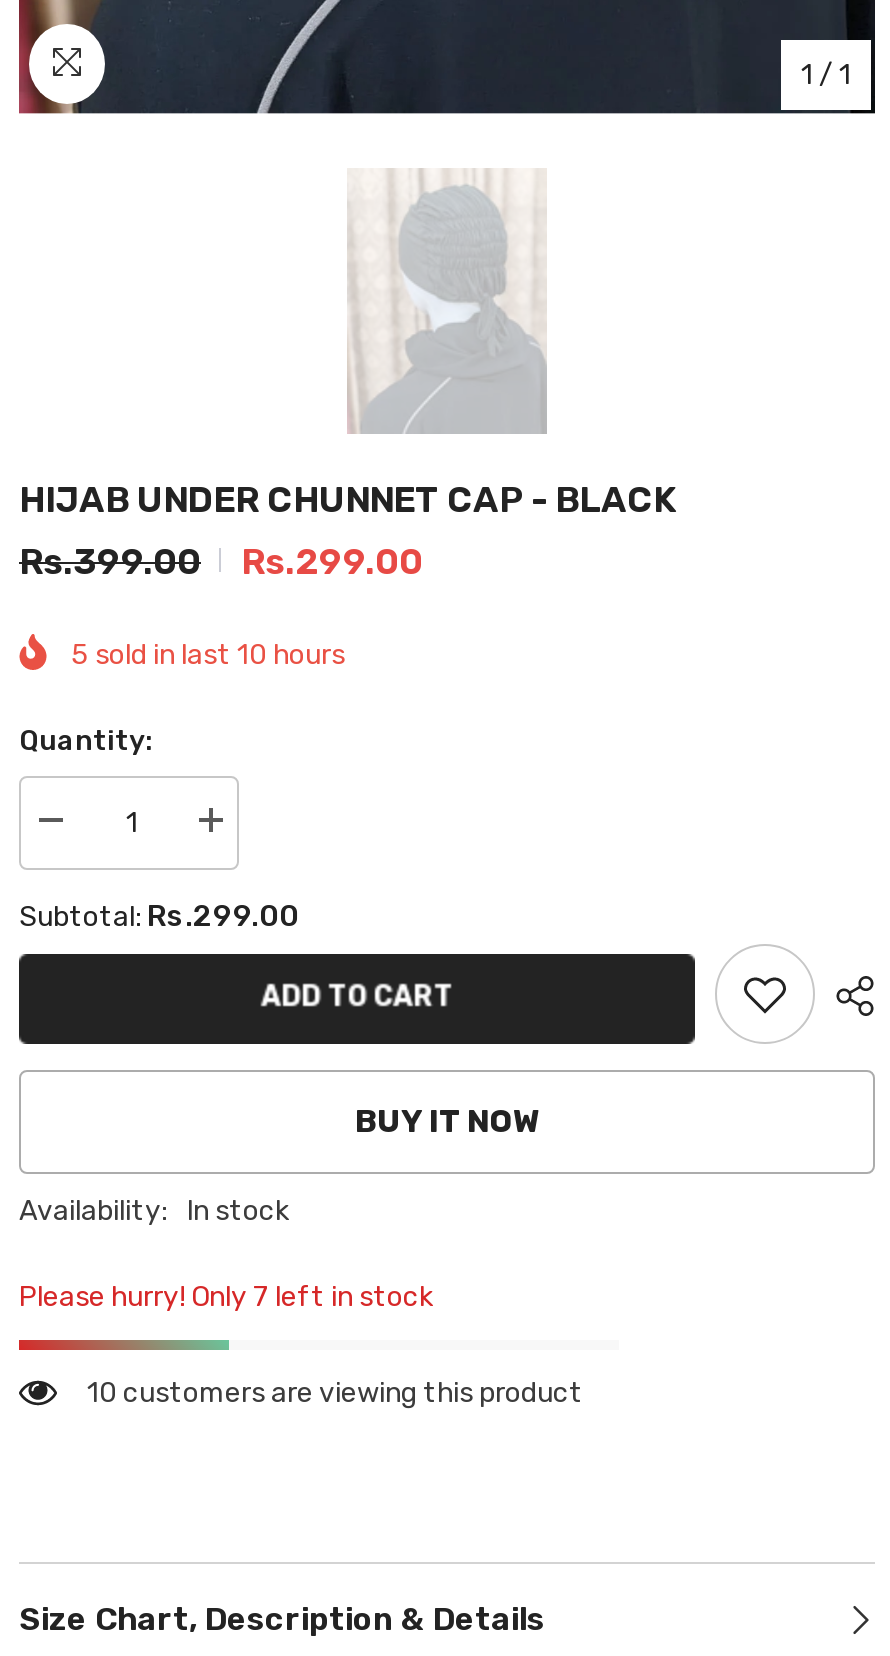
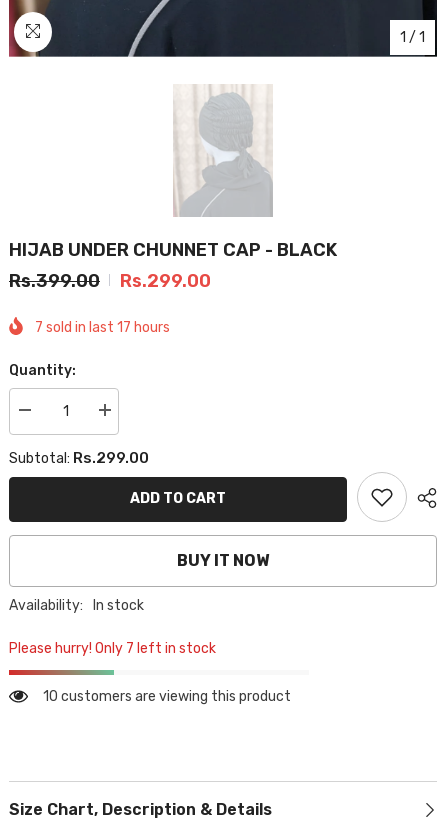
- 5 sold in last 10 hours
+ 7 sold in last 17 hours
